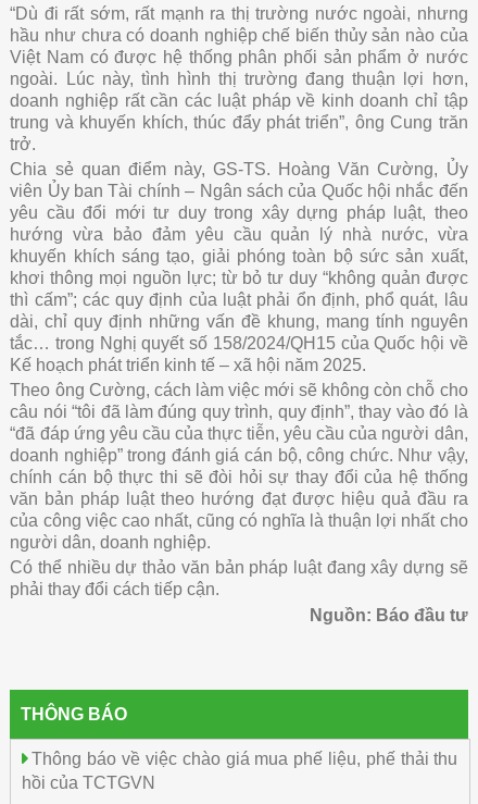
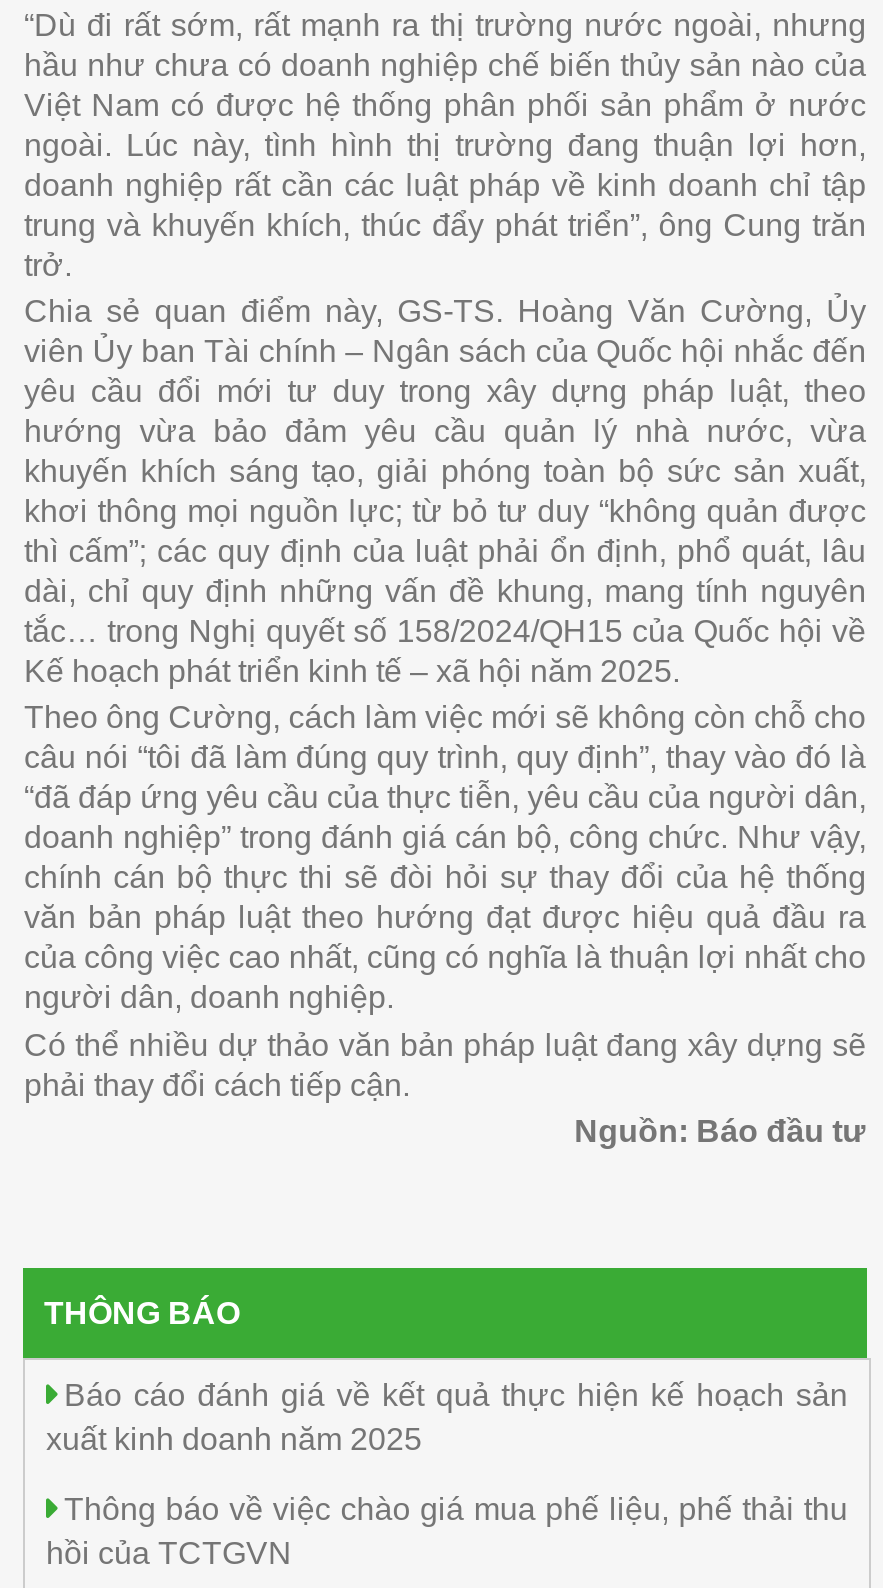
+ Báo cáo đánh giá về kết quả thực hiện kế hoạch sản
+ xuất kinh doanh năm 2025
